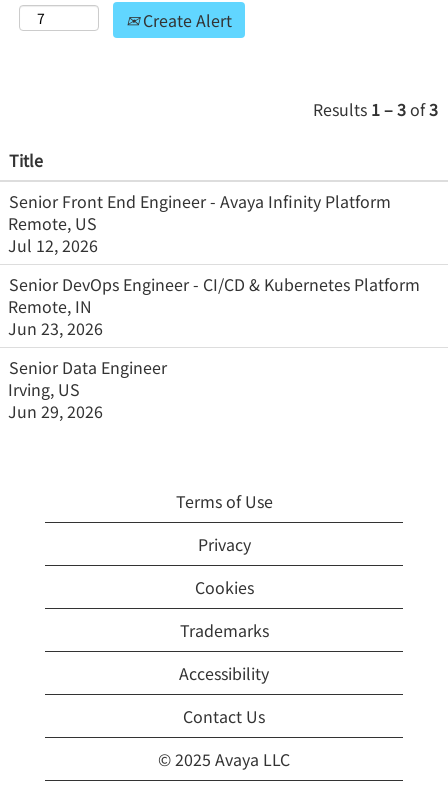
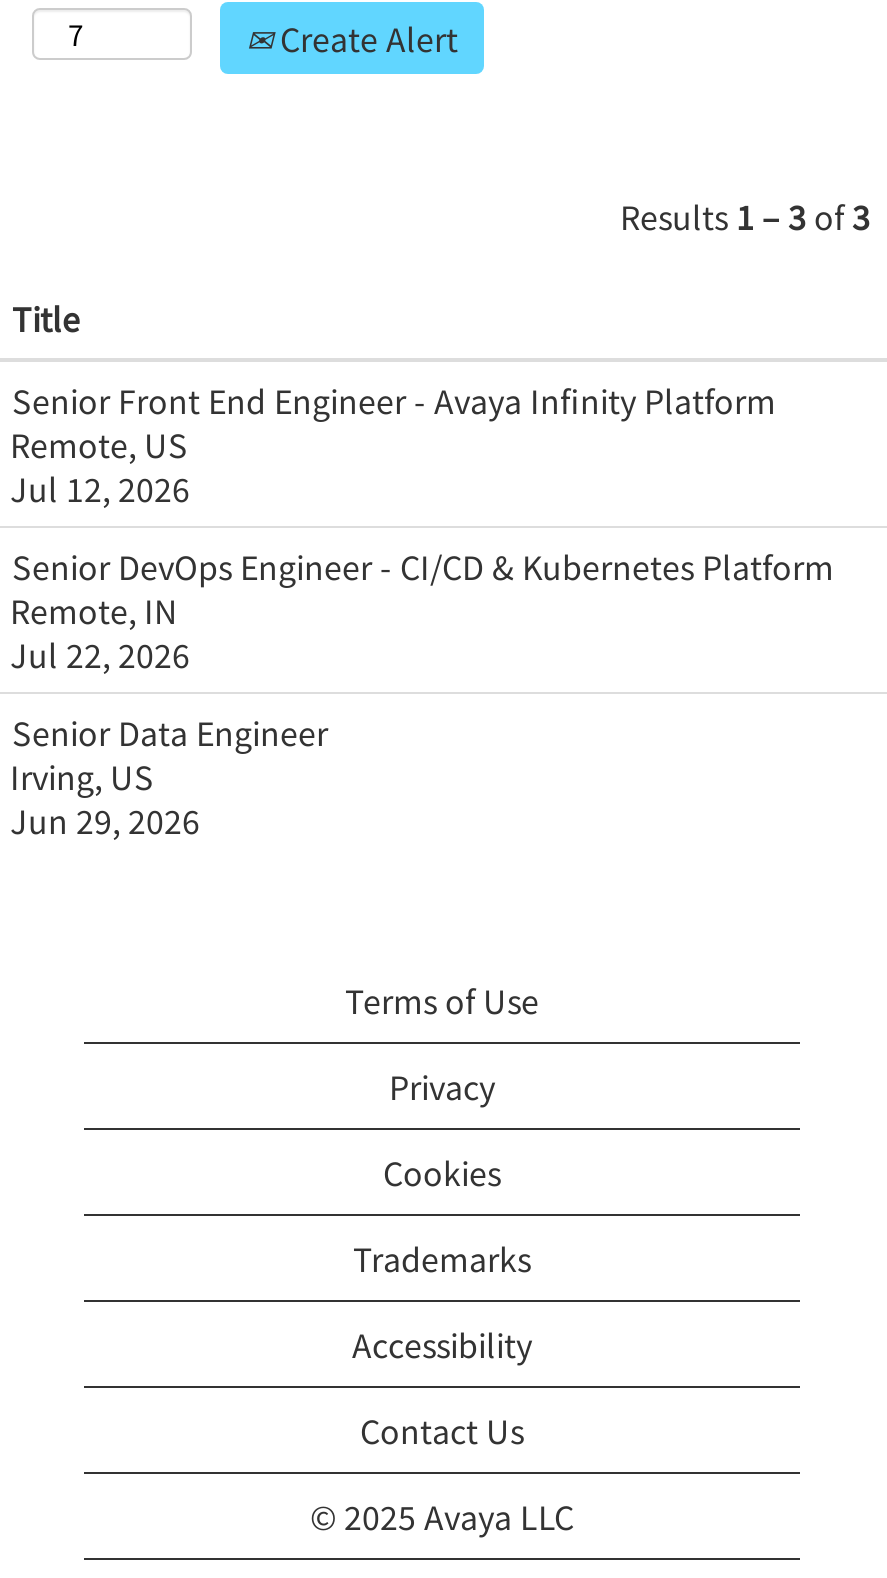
- Jun 23, 2026
+ Jul 22, 2026
